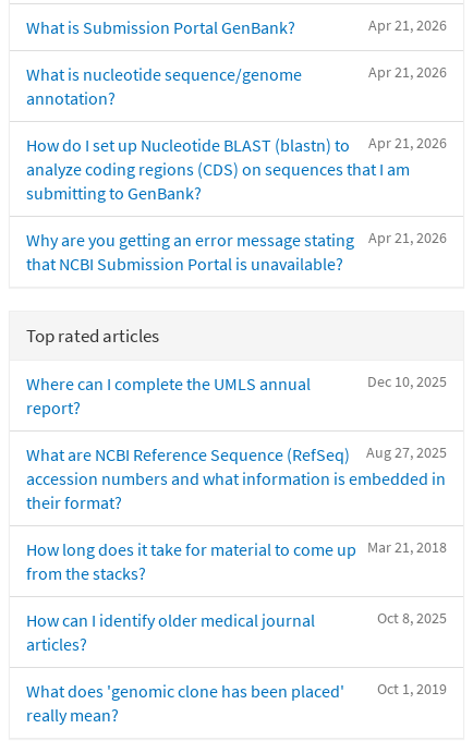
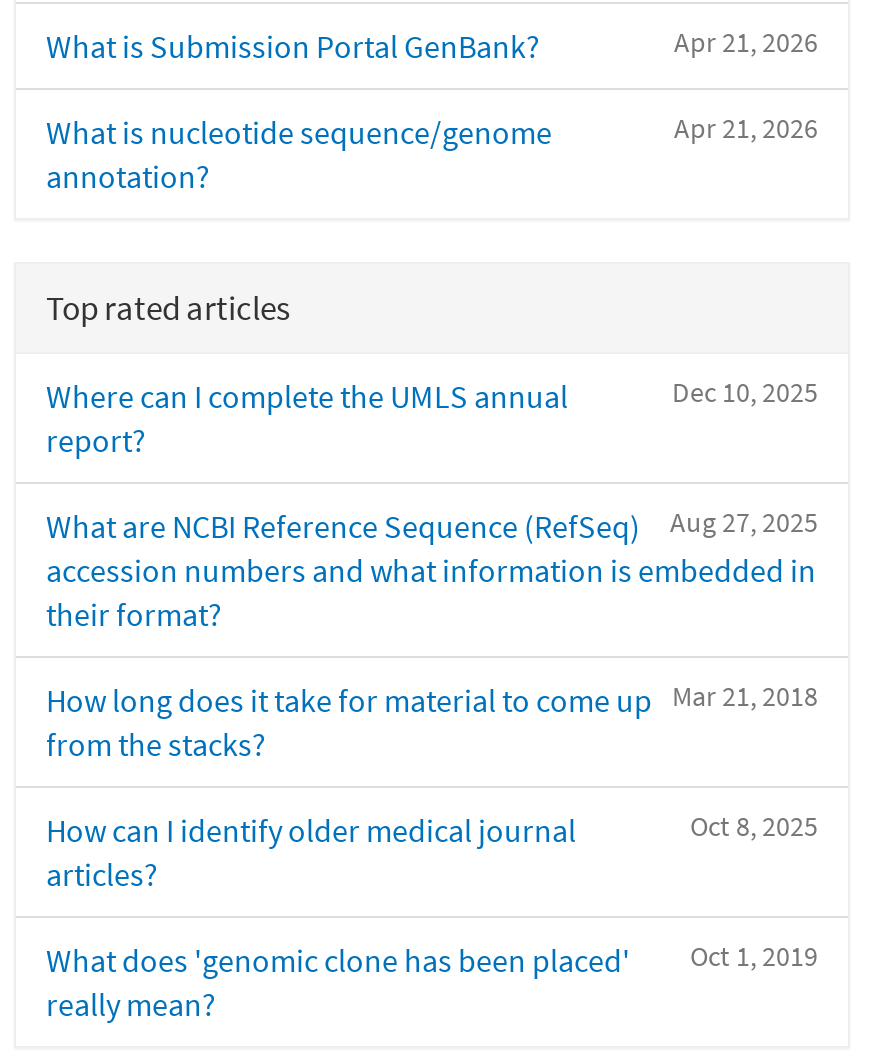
- Apr 21, 2026
- How do I set up Nucleotide BLAST (blastn) to
- analyze coding regions (CDS) on sequences that I am
- submitting to GenBank?
- Apr 21, 2026
- Why are you getting an error message stating
- that NCBI Submission Portal is unavailable?
